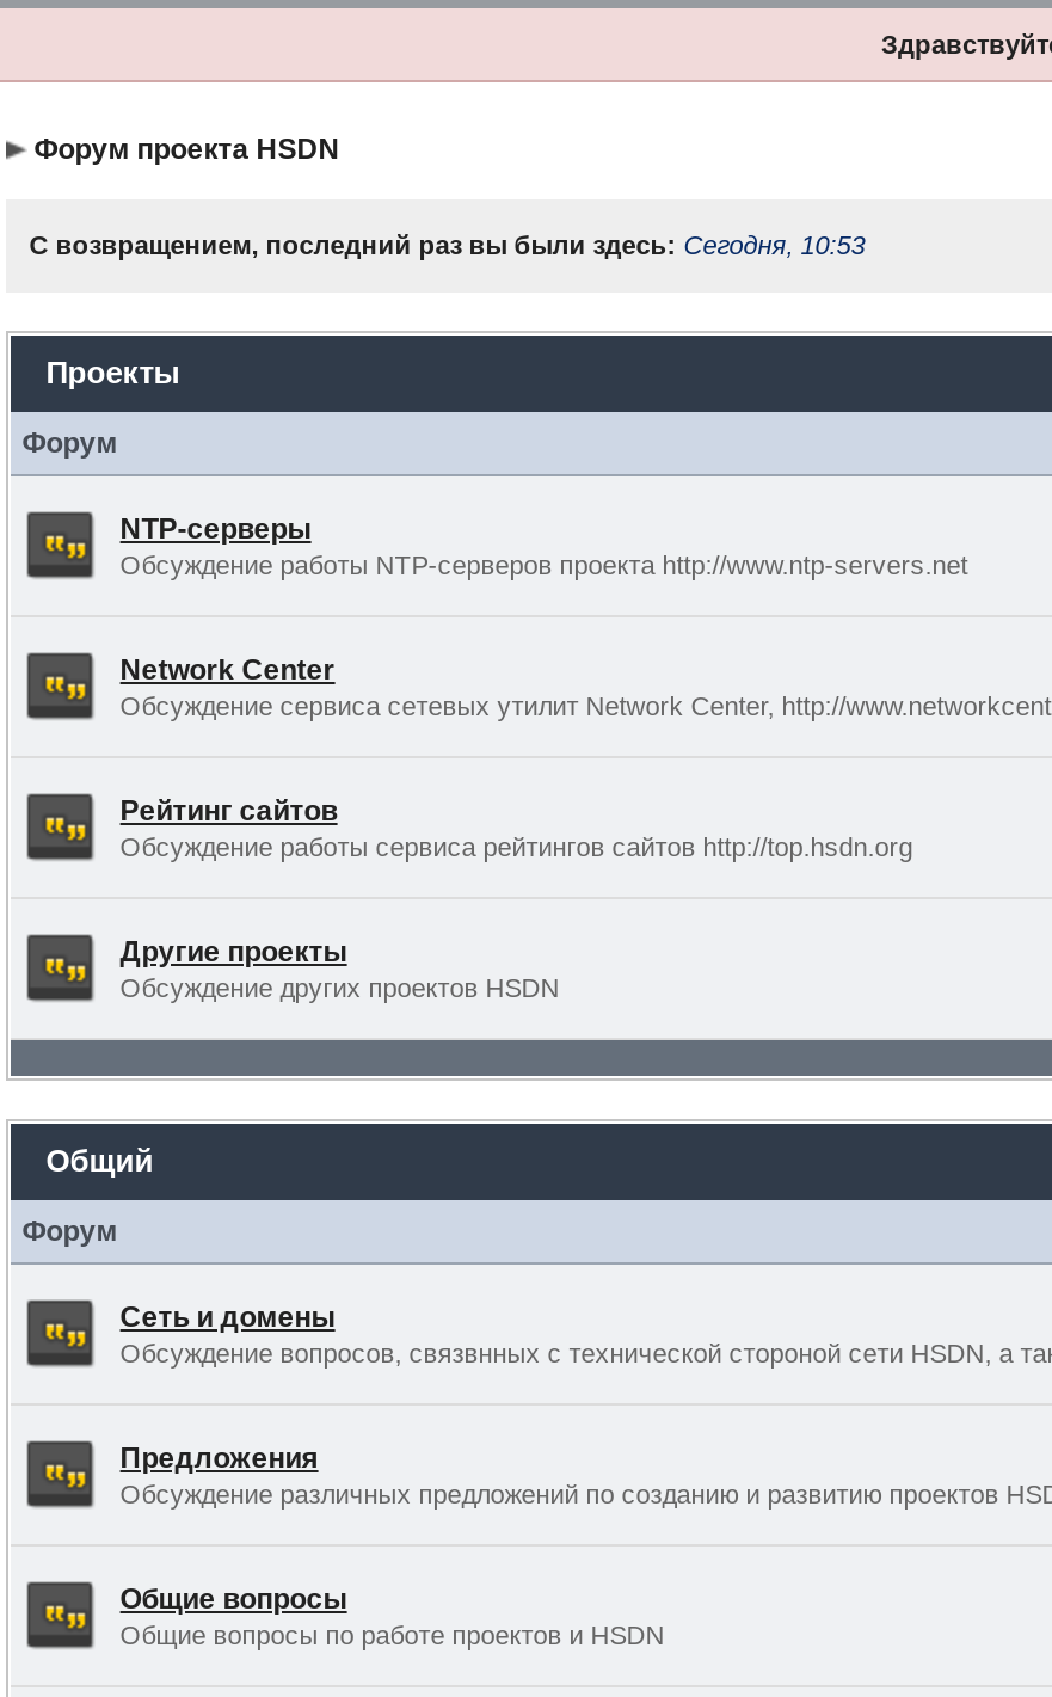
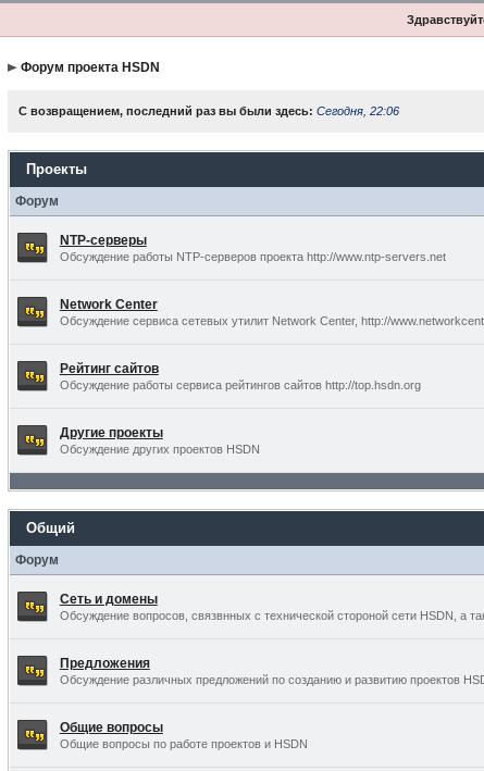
- С возвращением, последний раз вы были здесь: Сегодня, 10:53
+ С возвращением, последний раз вы были здесь: Сегодня, 22:06
